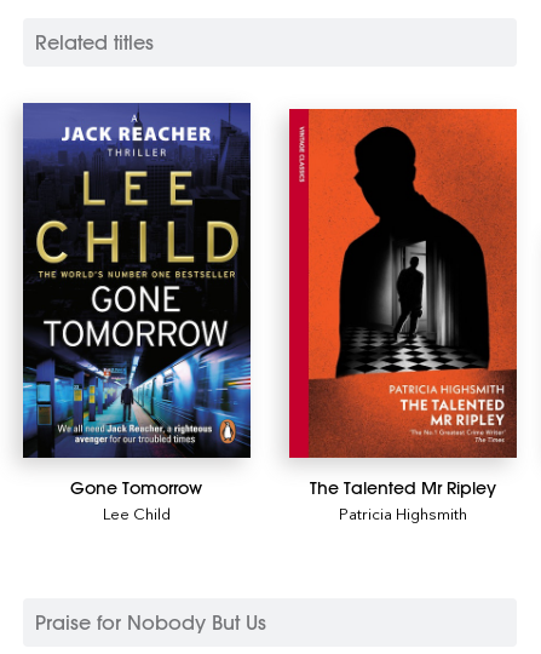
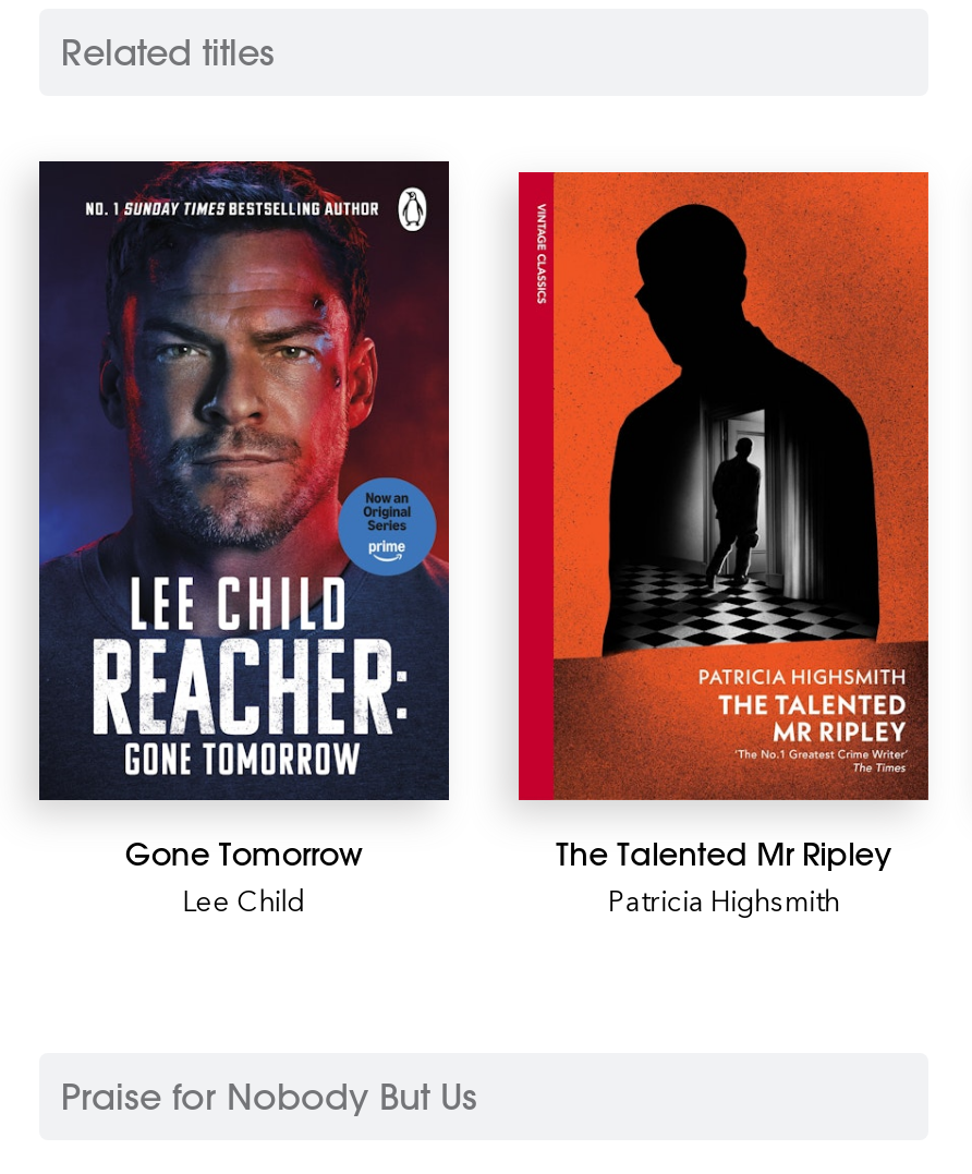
- [image]
+ [image]
